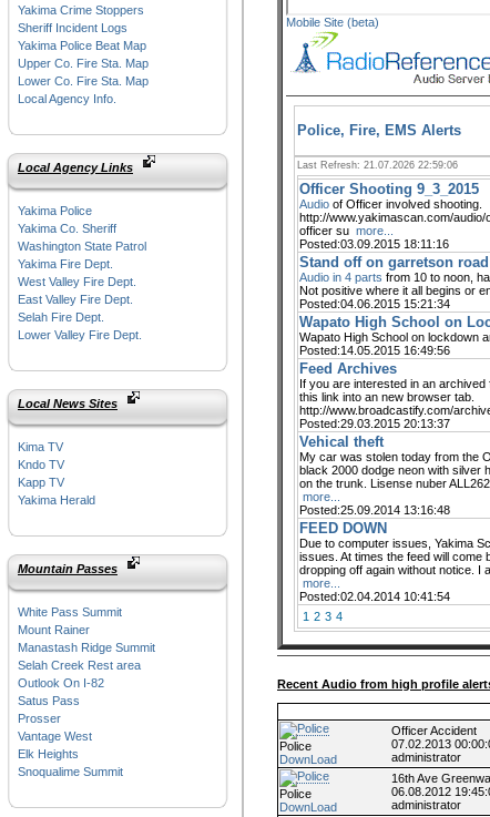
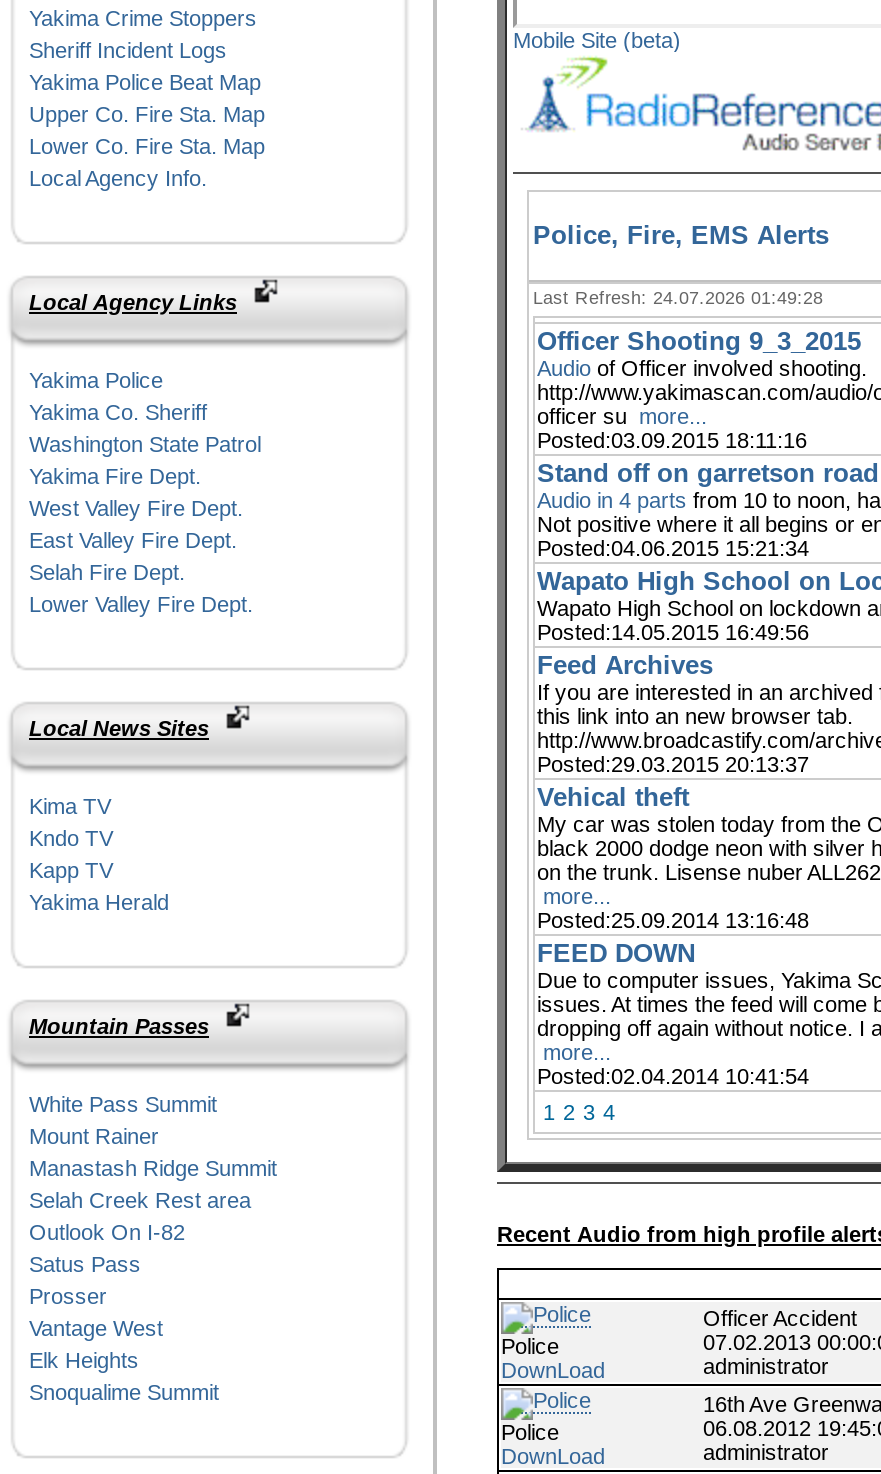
- Last Refresh: 21.07.2026 22:59:06
+ Last Refresh: 24.07.2026 01:49:28
